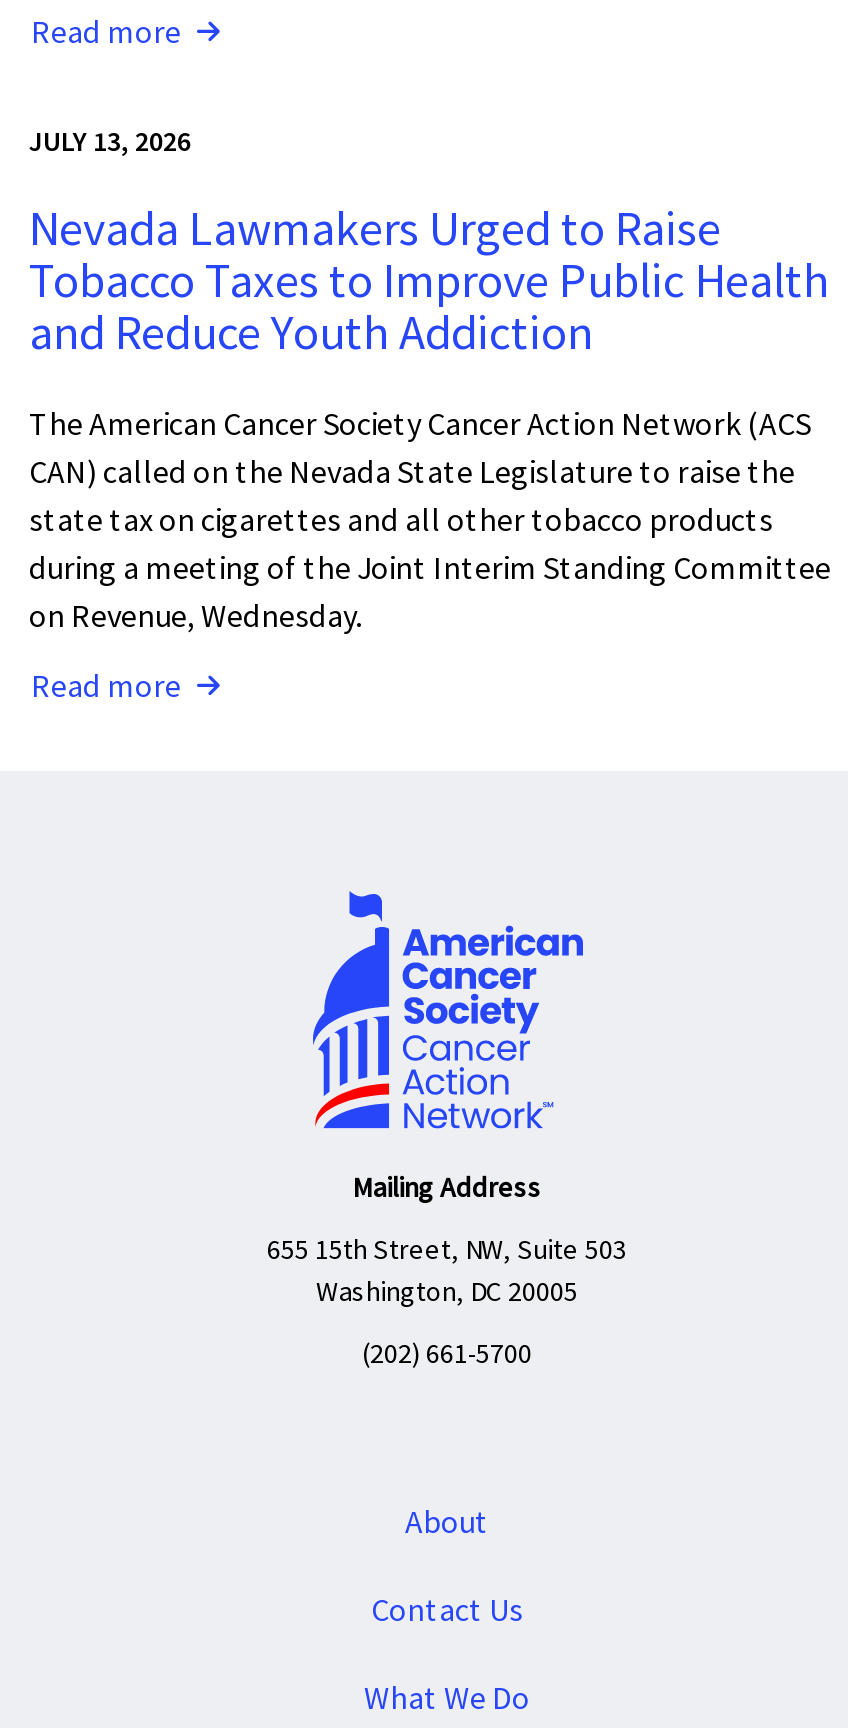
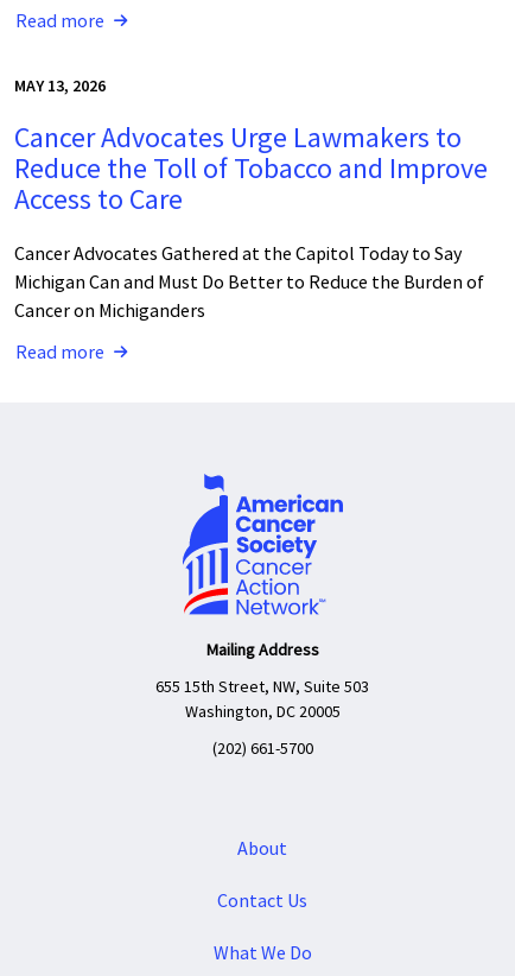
- JULY 13, 2026
+ MAY 13, 2026

- Nevada Lawmakers Urged to Raise
- Tobacco Taxes to Improve Public Health
- and Reduce Youth Addiction
+ Cancer Advocates Urge Lawmakers to
+ Reduce the Toll of Tobacco and Improve
+ Access to Care

- The American Cancer Society Cancer Action Network (ACS
- CAN) called on the Nevada State Legislature to raise the
- state tax on cigarettes and all other tobacco products
- during a meeting of the Joint Interim Standing Committee
- on Revenue, Wednesday.
+ Cancer Advocates Gathered at the Capitol Today to Say
+ Michigan Can and Must Do Better to Reduce the Burden of
+ Cancer on Michiganders
